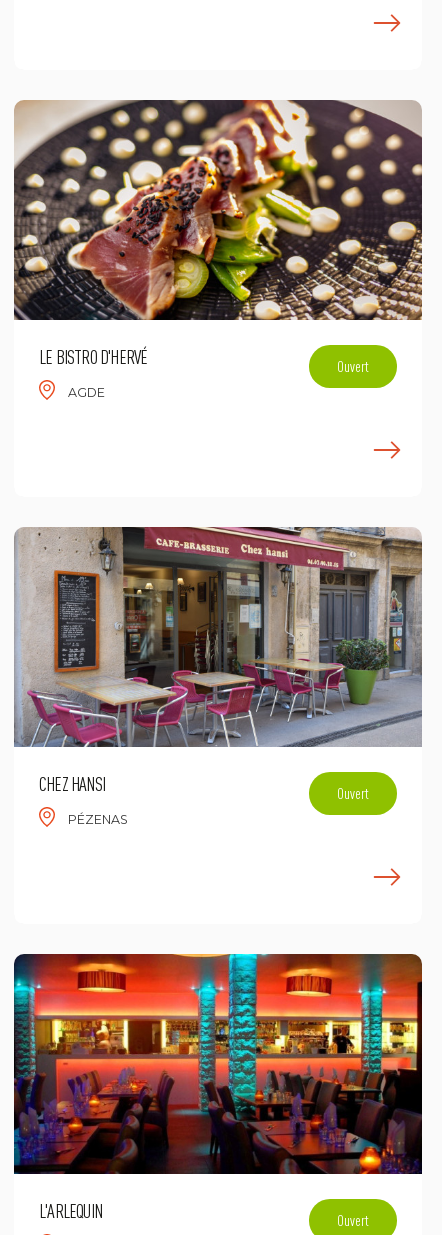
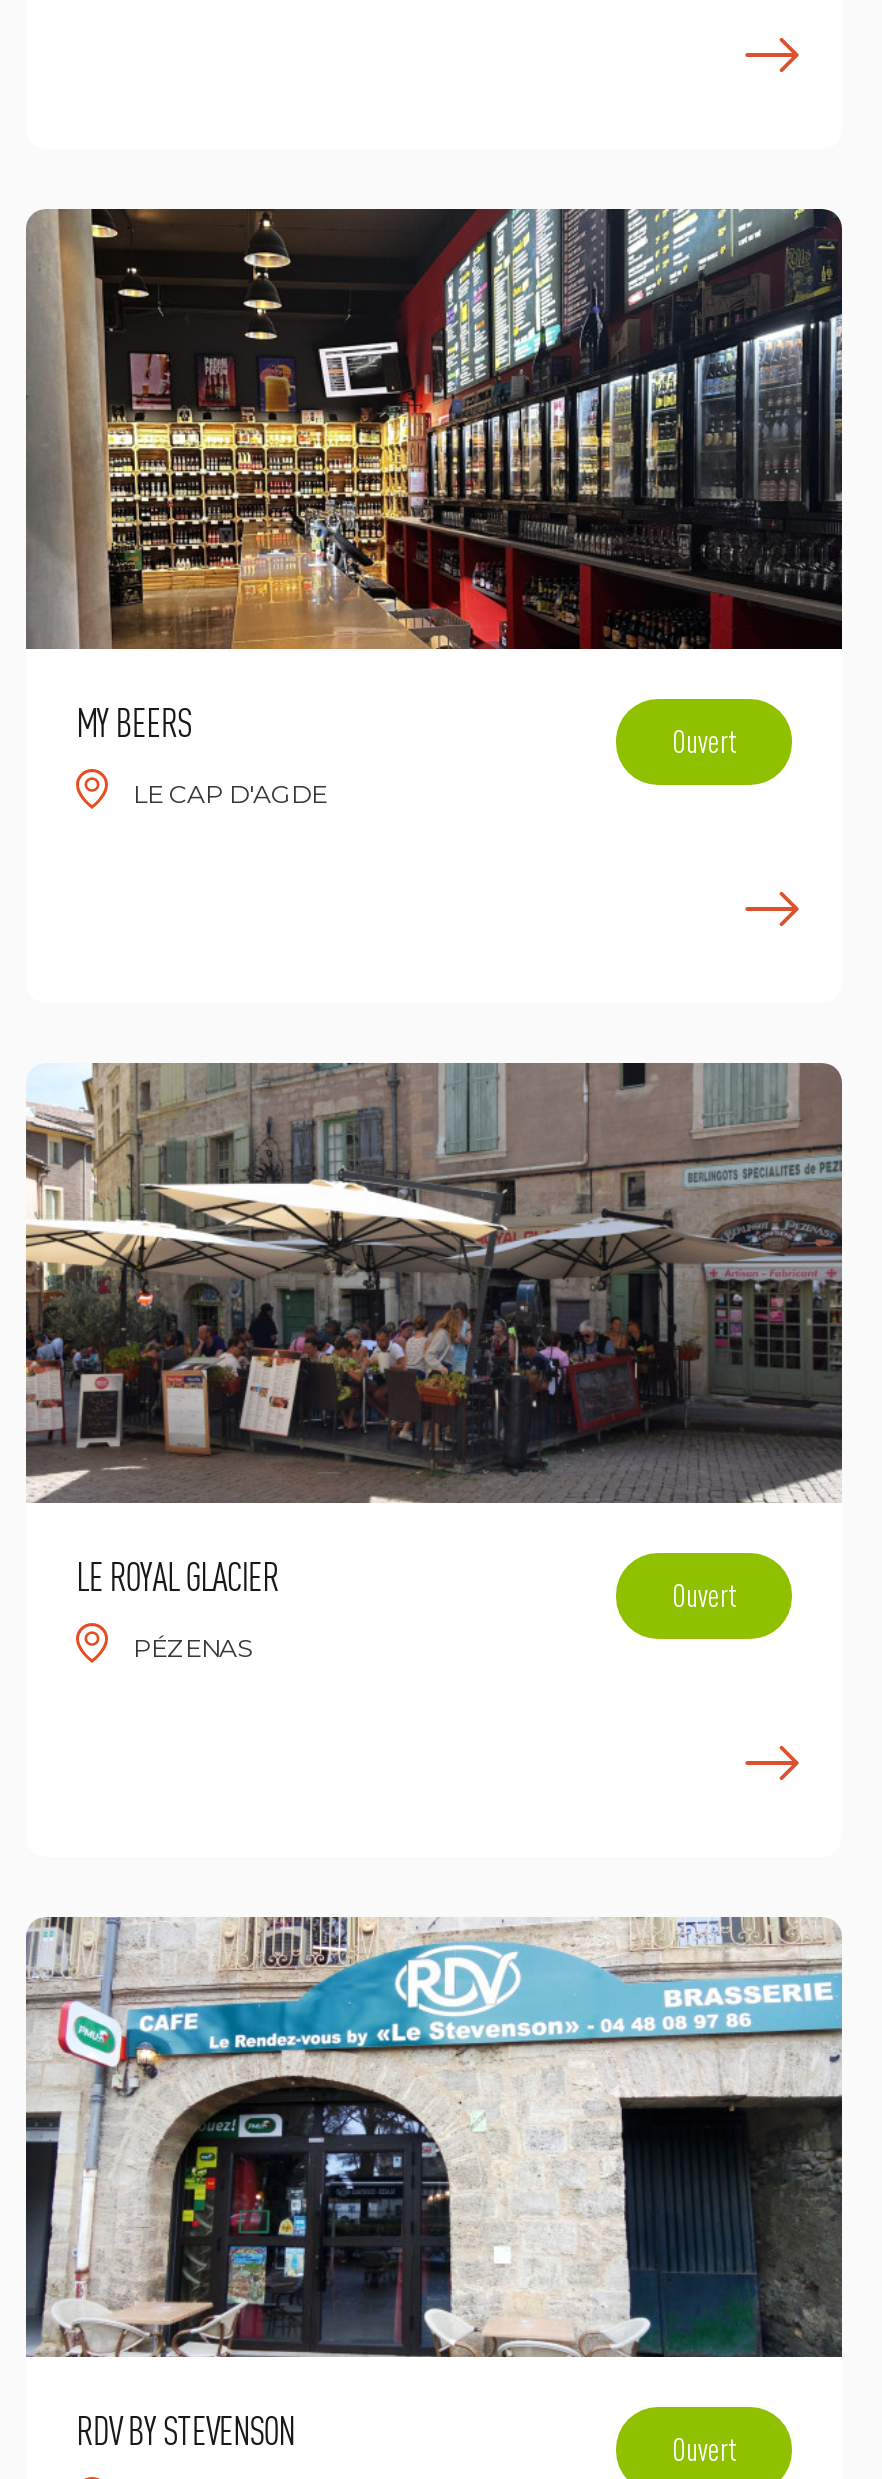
- [image]
- LE BISTRO D'HERVÉ
+ [image]
+ MY BEERS

- AGDE
+ LE CAP D'AGDE

- [image]
- CHEZ HANSI
+ [image]
+ LE ROYAL GLACIER

- [image]
- L'ARLEQUIN
+ [image]
+ RDV BY STEVENSON
